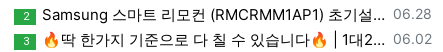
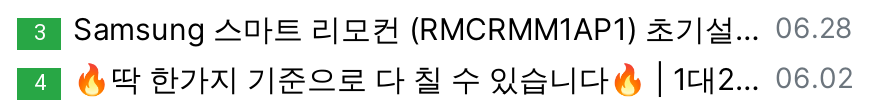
- 2
+ 3

- 3
+ 4
